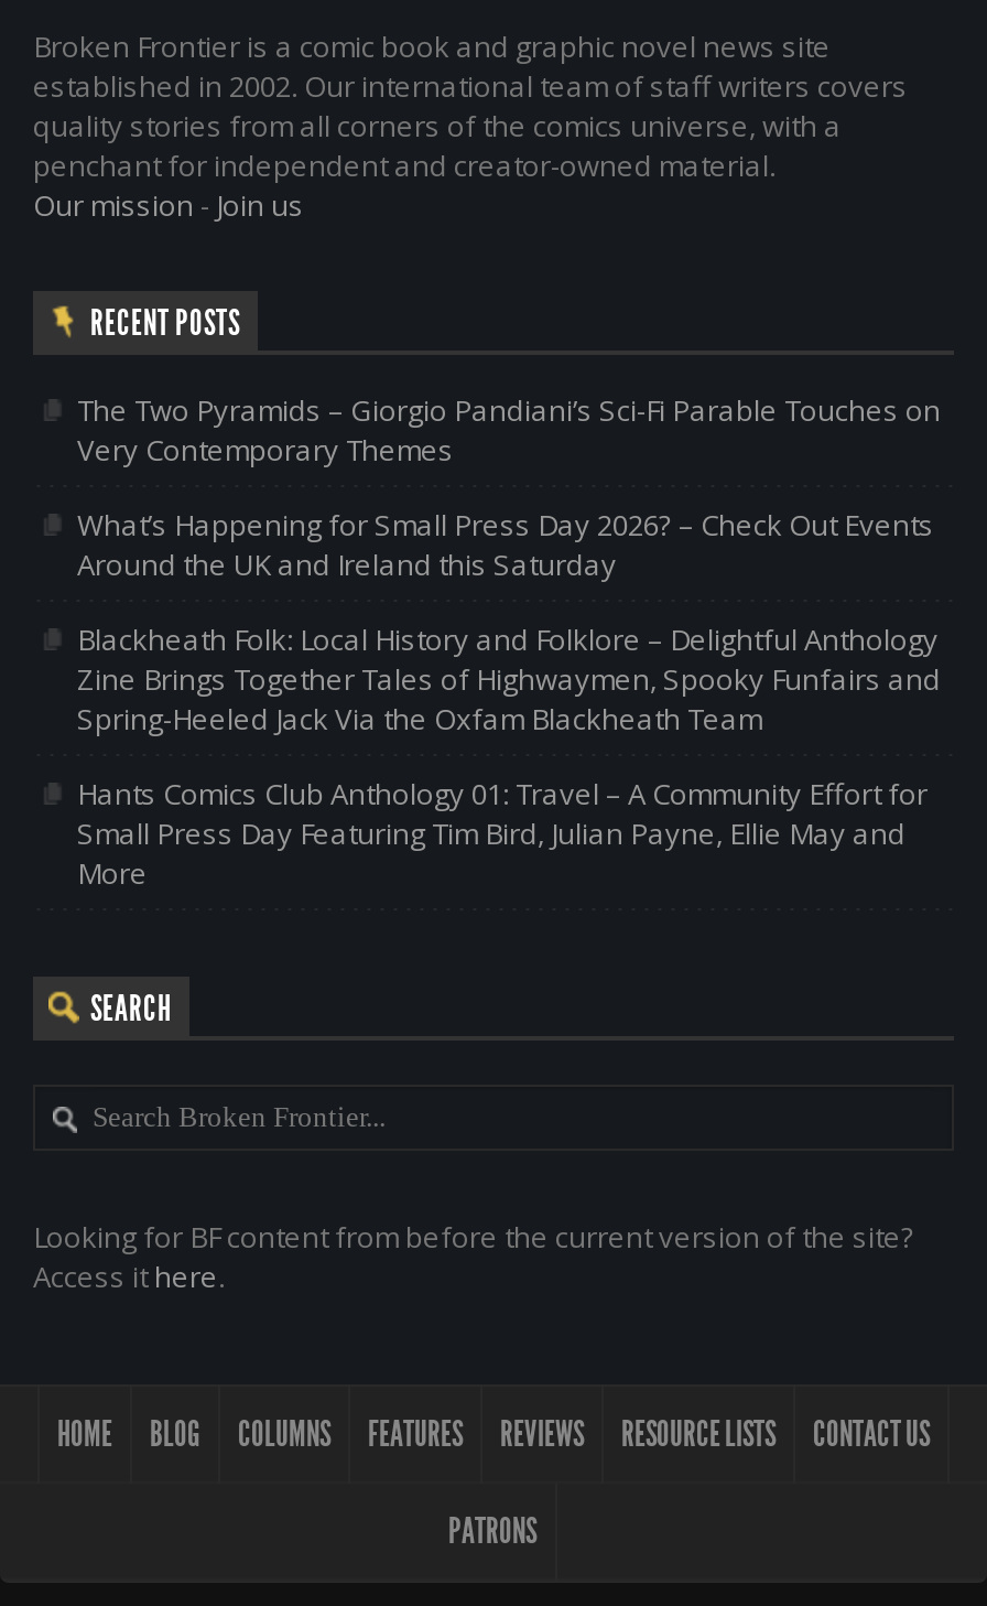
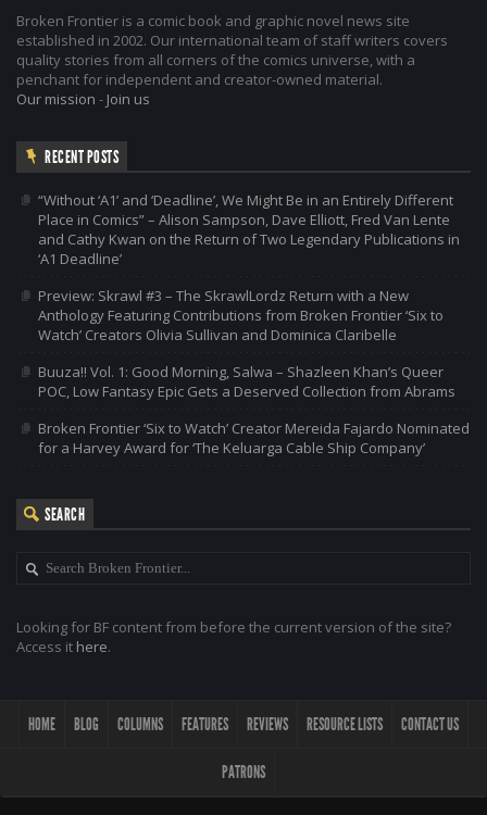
- The Two Pyramids – Giorgio Pandiani’s Sci-Fi Parable Touches on
- Very Contemporary Themes
+ “Without ‘A1’ and ‘Deadline’, We Might Be in an Entirely Different
+ Place in Comics” – Alison Sampson, Dave Elliott, Fred Van Lente
+ and Cathy Kwan on the Return of Two Legendary Publications in
+ ‘A1 Deadline’

- What’s Happening for Small Press Day 2026? – Check Out Events
- Around the UK and Ireland this Saturday
+ Preview: Skrawl #3 – The SkrawlLordz Return with a New
+ Anthology Featuring Contributions from Broken Frontier ‘Six to
+ Watch’ Creators Olivia Sullivan and Dominica Claribelle

- Blackheath Folk: Local History and Folklore – Delightful Anthology
- Zine Brings Together Tales of Highwaymen, Spooky Funfairs and
- Spring-Heeled Jack Via the Oxfam Blackheath Team
+ Buuza!! Vol. 1: Good Morning, Salwa – Shazleen Khan’s Queer
+ POC, Low Fantasy Epic Gets a Deserved Collection from Abrams

- Hants Comics Club Anthology 01: Travel – A Community Effort for
- Small Press Day Featuring Tim Bird, Julian Payne, Ellie May and
- More
+ Broken Frontier ‘Six to Watch’ Creator Mereida Fajardo Nominated
+ for a Harvey Award for ‘The Keluarga Cable Ship Company’
